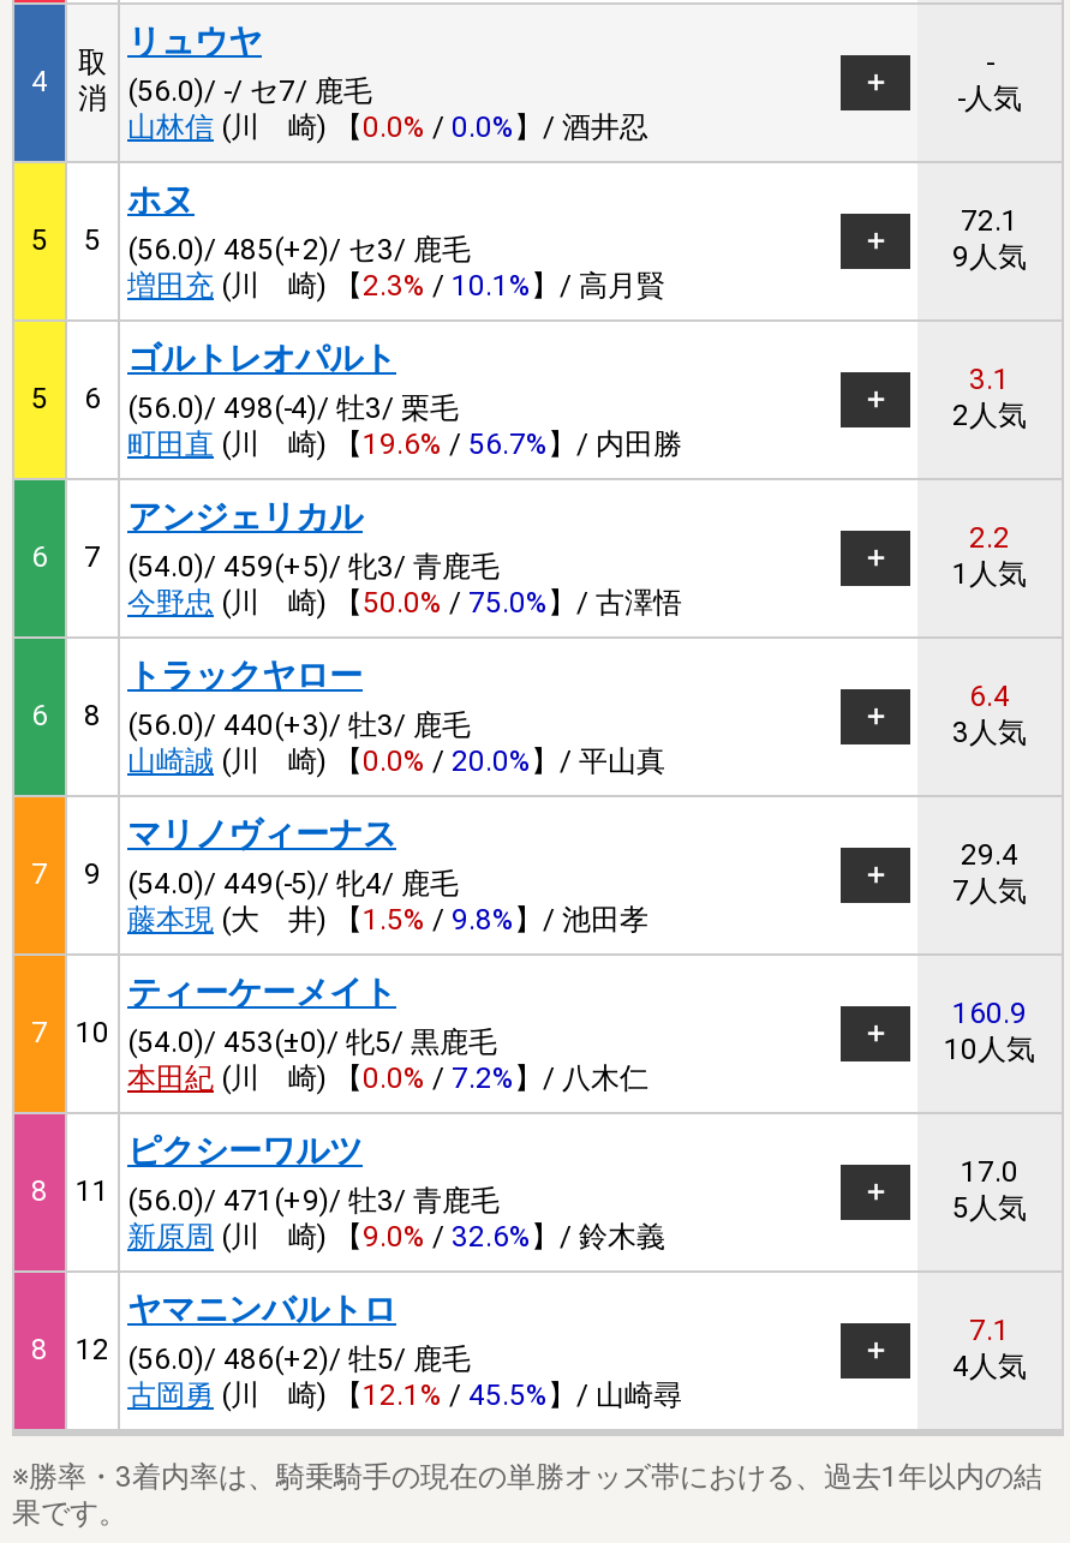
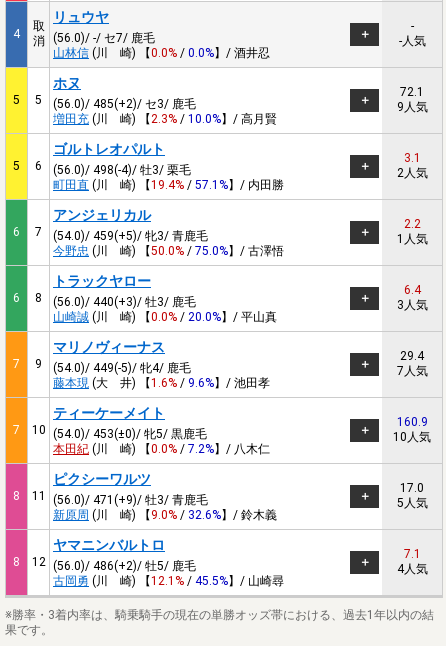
- 増田充(川 崎) 【2.3% / 10.1%】/ 高月賢
+ 増田充(川 崎) 【2.3% / 10.0%】/ 高月賢

- 町田直(川 崎) 【19.6% / 56.7%】/ 内田勝
+ 町田直(川 崎) 【19.4% / 57.1%】/ 内田勝

- 藤本現(大 井) 【1.5% / 9.8%】/ 池田孝
+ 藤本現(大 井) 【1.6% / 9.6%】/ 池田孝
